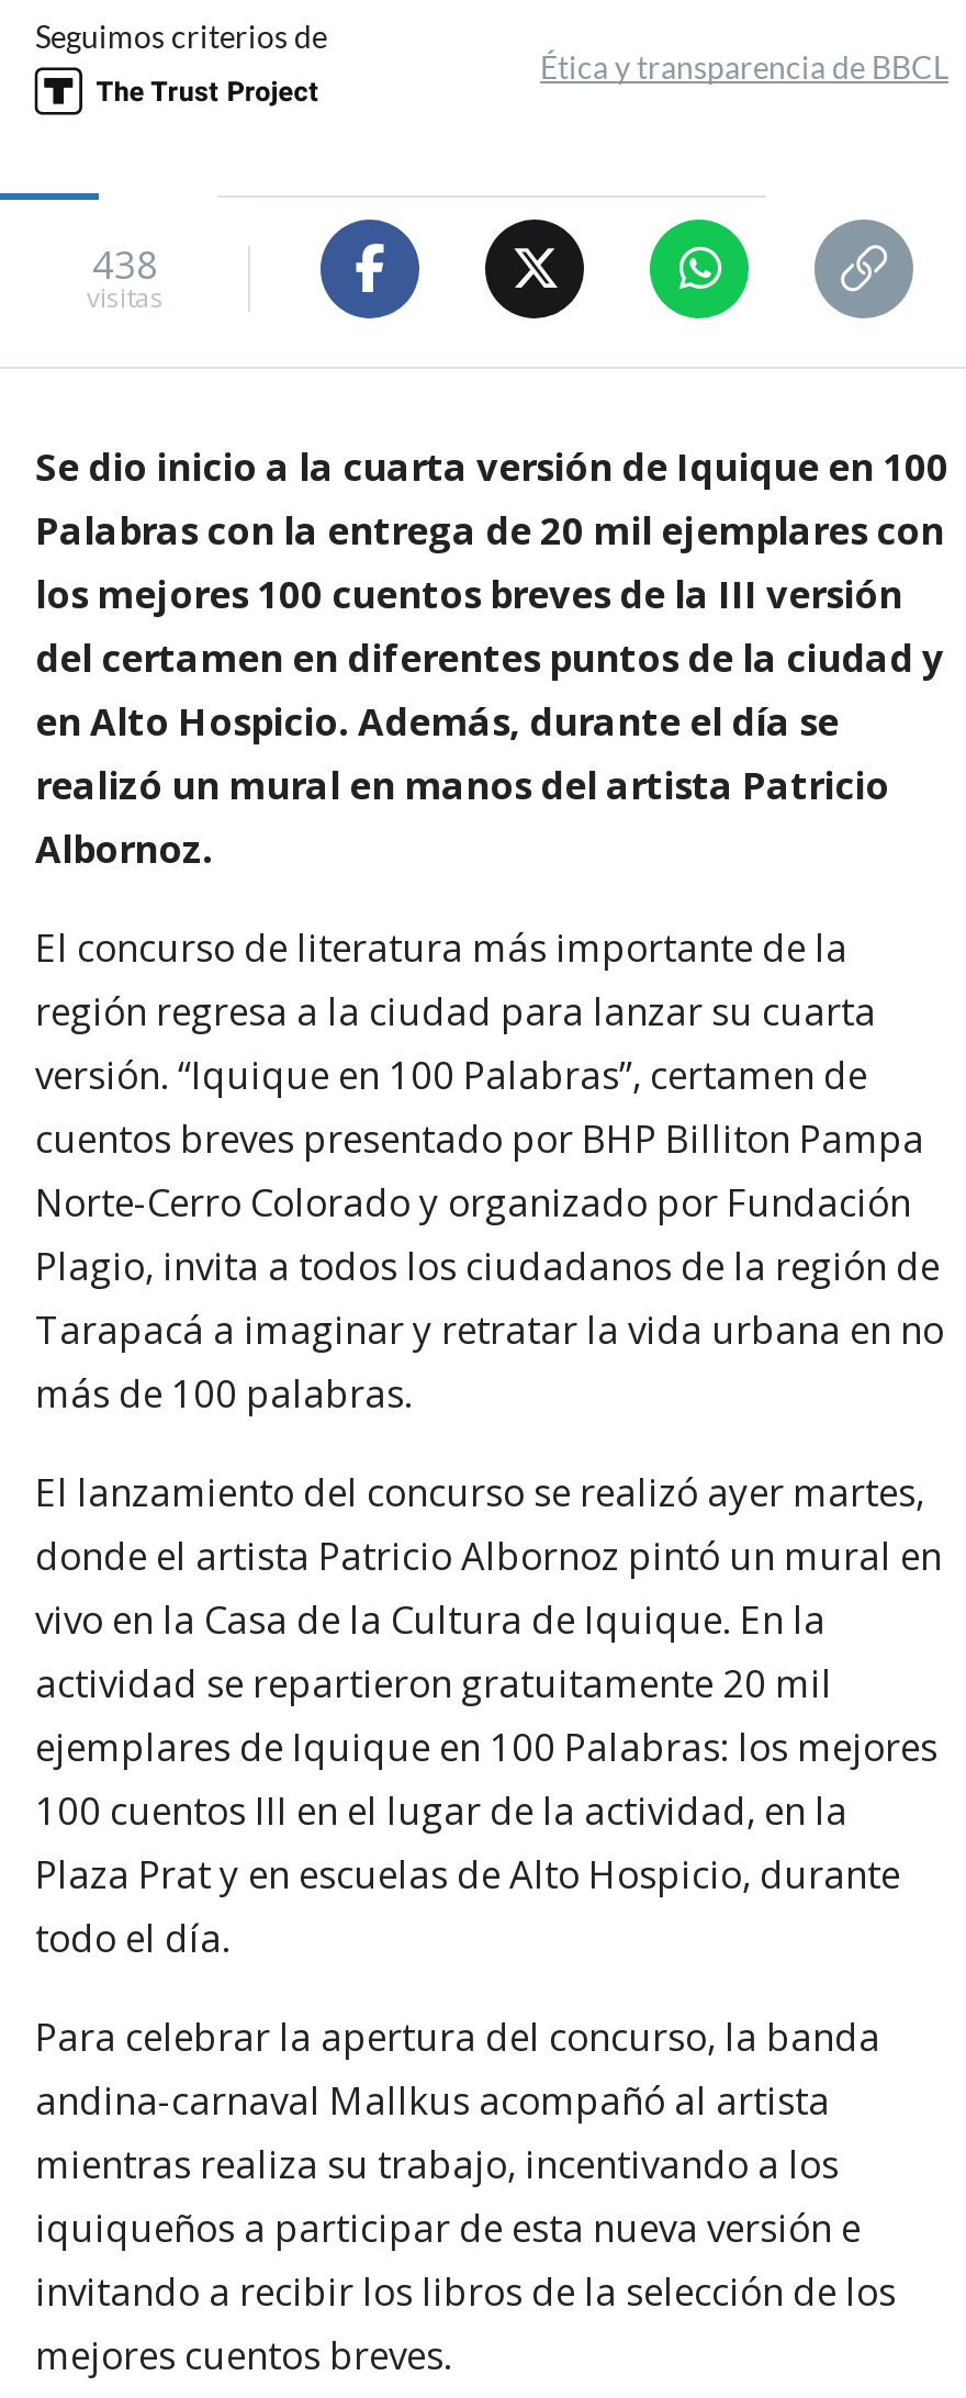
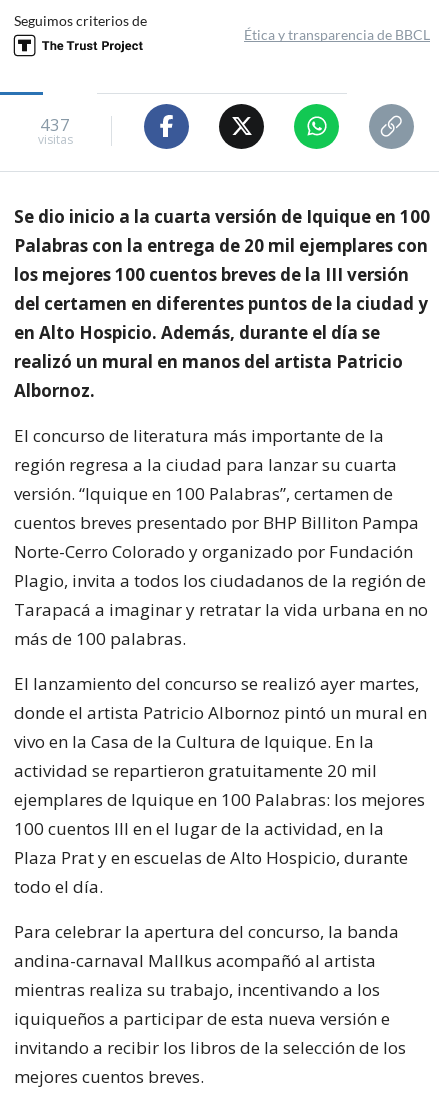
- 438
+ 437
